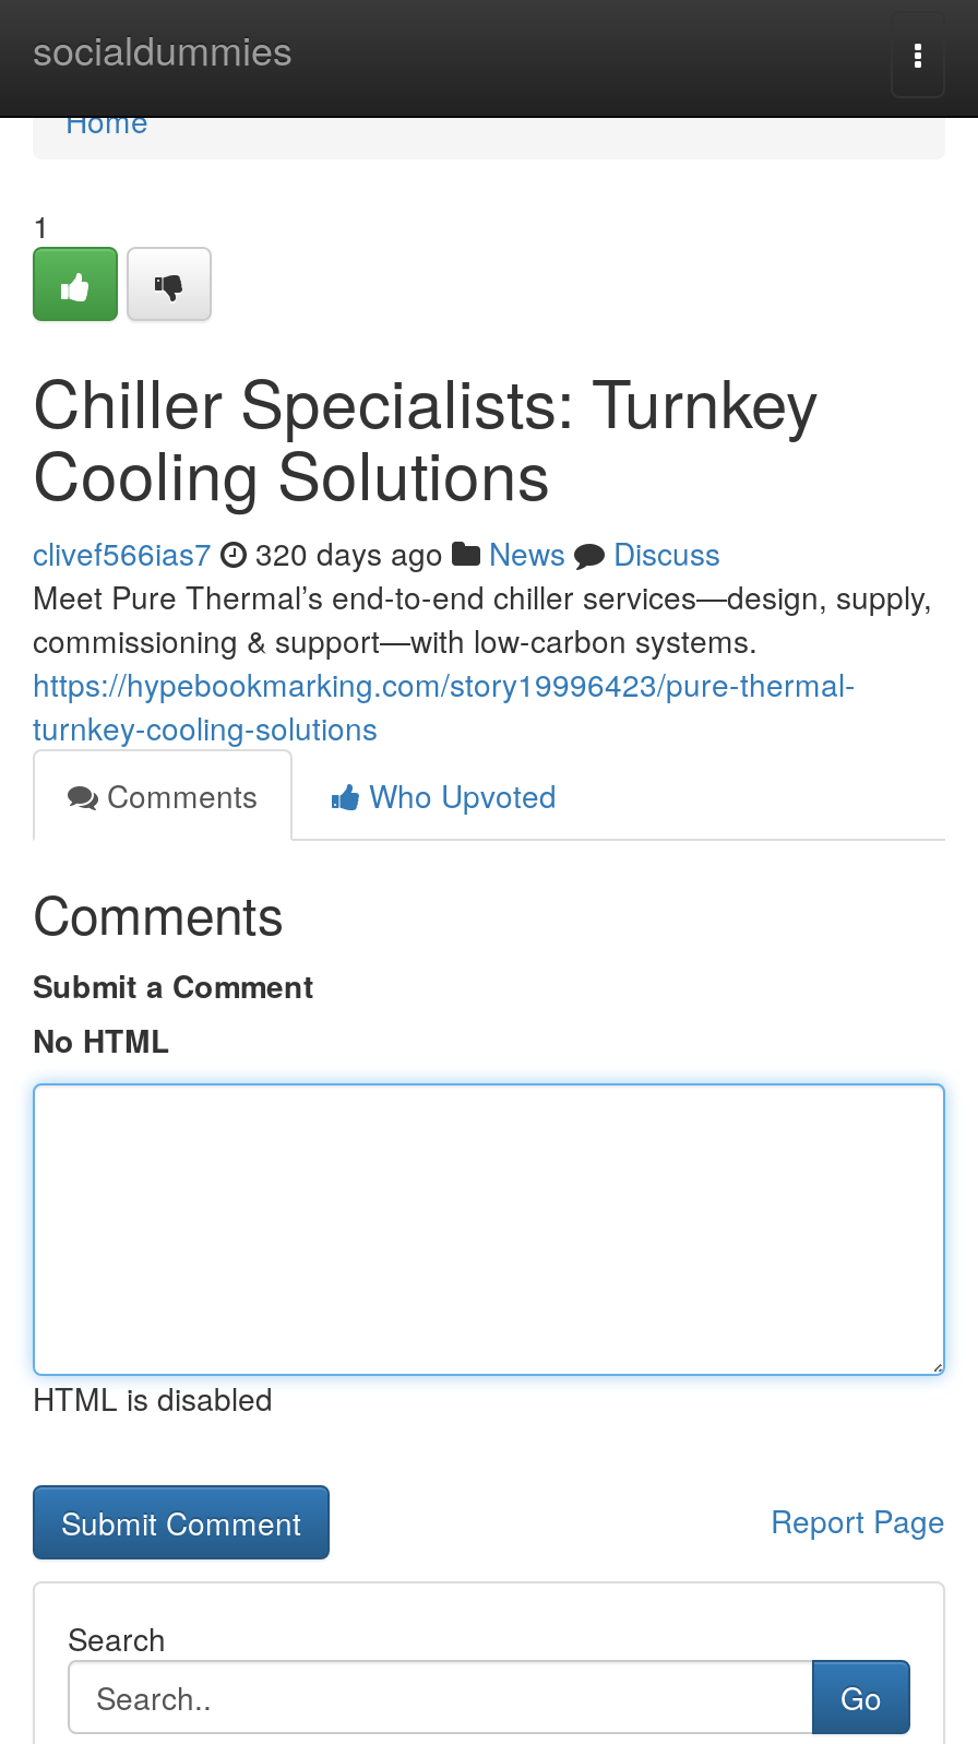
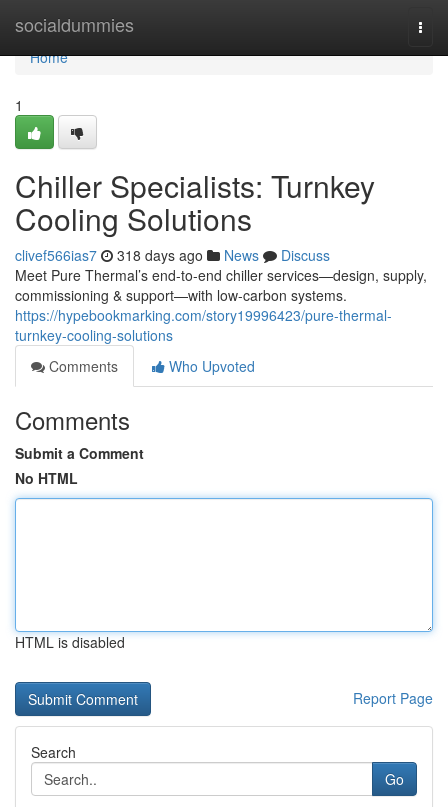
- clivef566ias7 320 days ago News Discuss
+ clivef566ias7 318 days ago News Discuss
